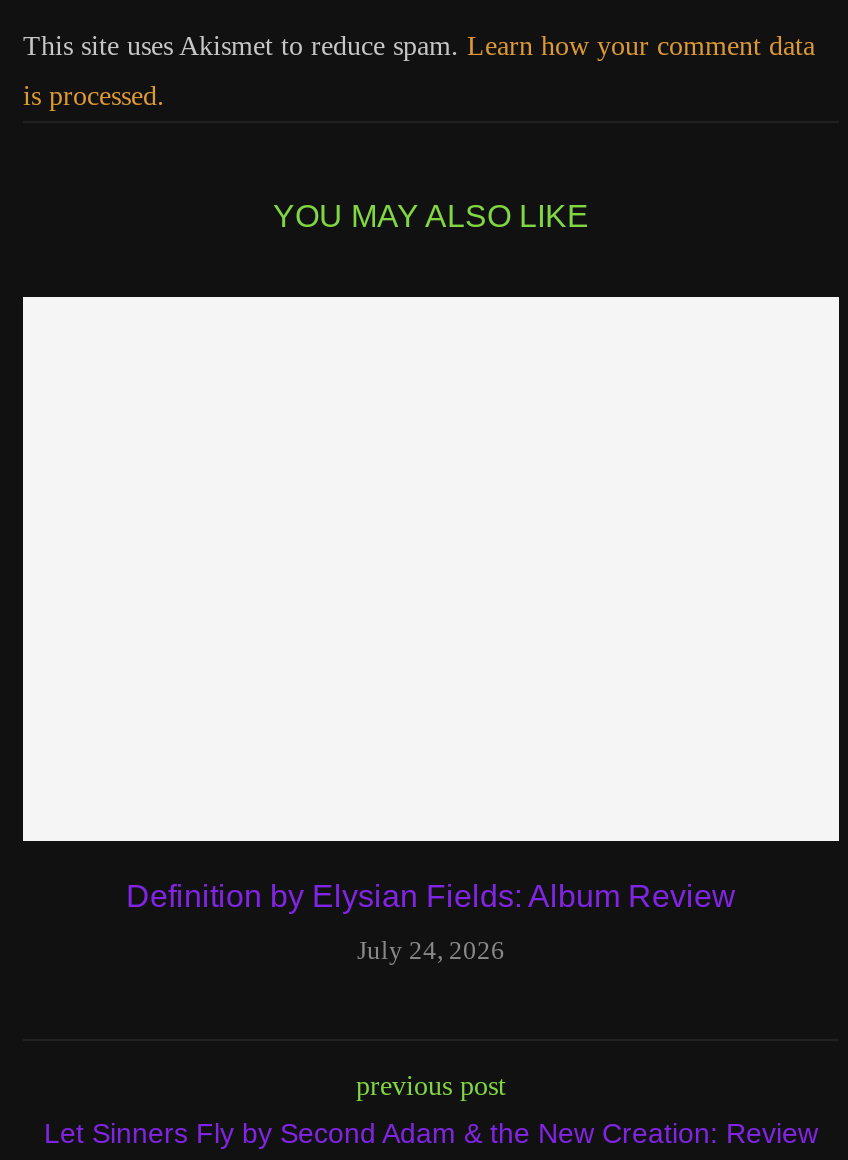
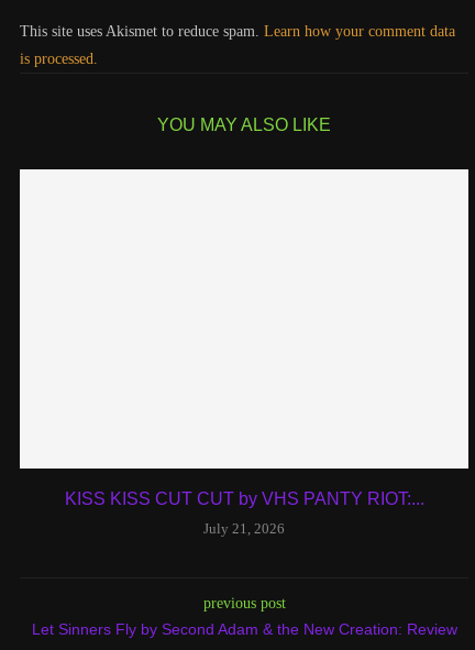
- Definition by Elysian Fields: Album Review
+ KISS KISS CUT CUT by VHS PANTY RIOT:...

- July 24, 2026
+ July 21, 2026
